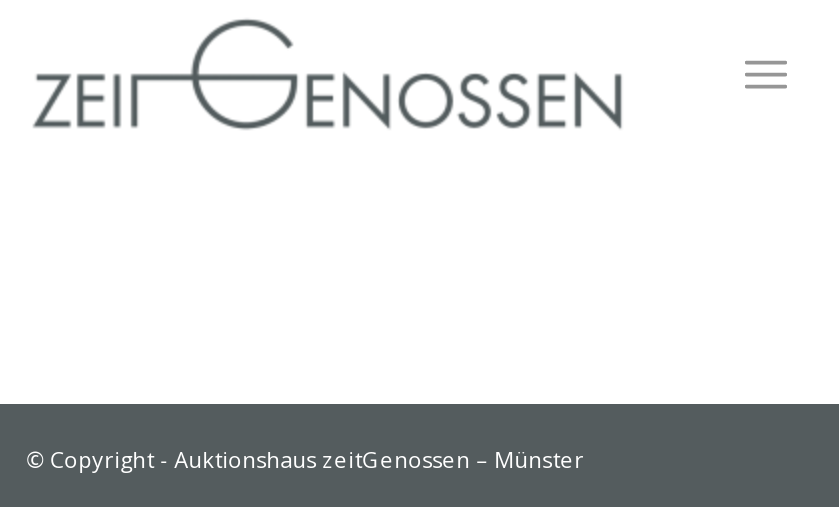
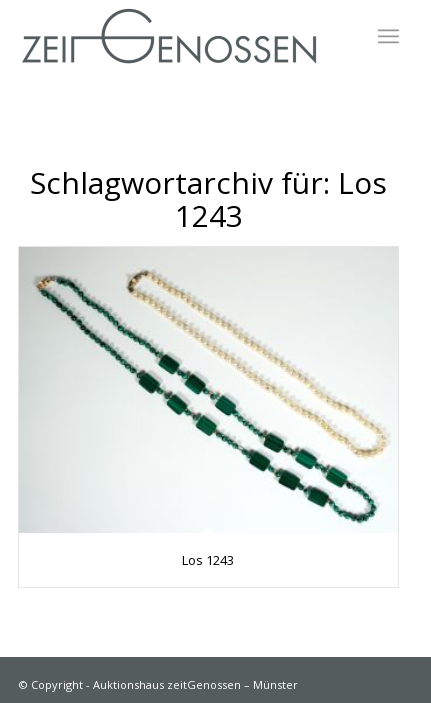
+ [image]
+ Los 1243

+ Schlagwortarchiv für: Los
+ 1243
